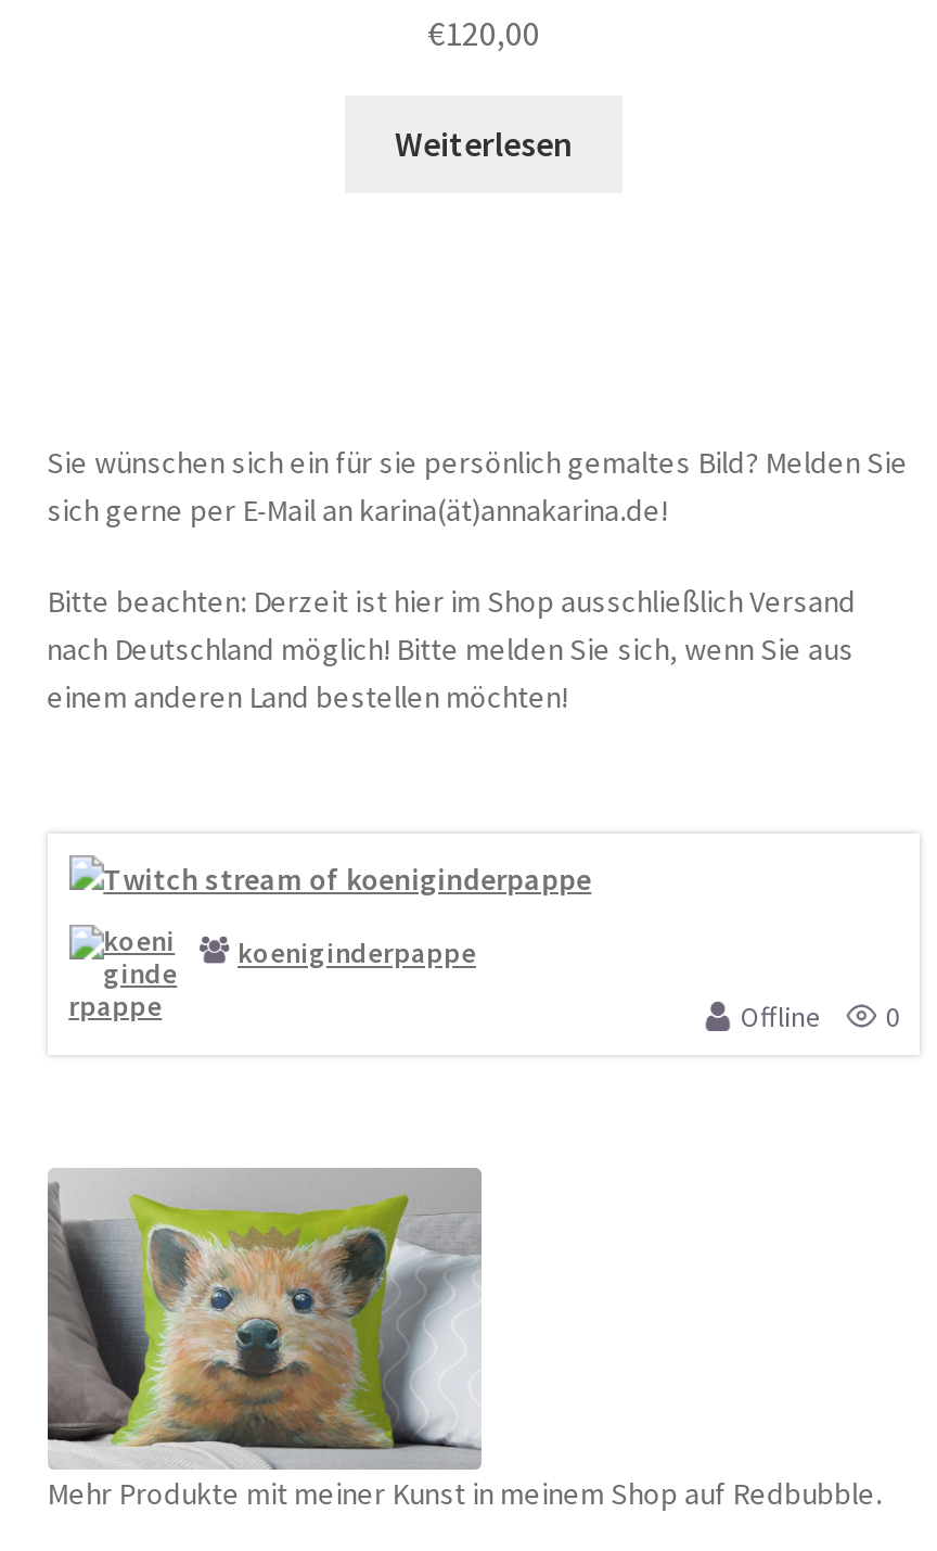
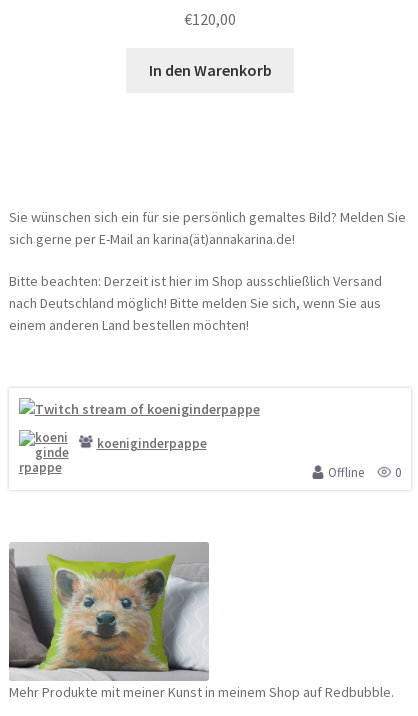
- Weiterlesen
+ In den Warenkorb
